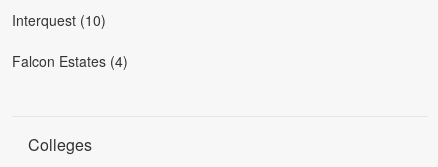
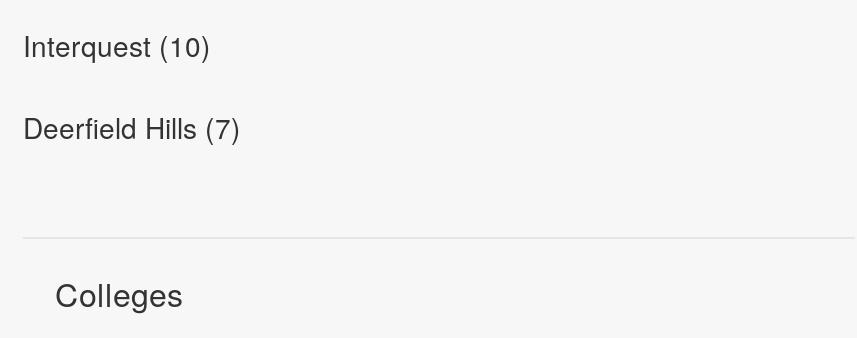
- Falcon Estates (4)
+ Deerfield Hills (7)
